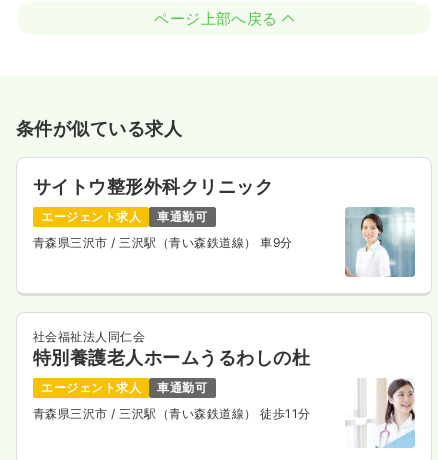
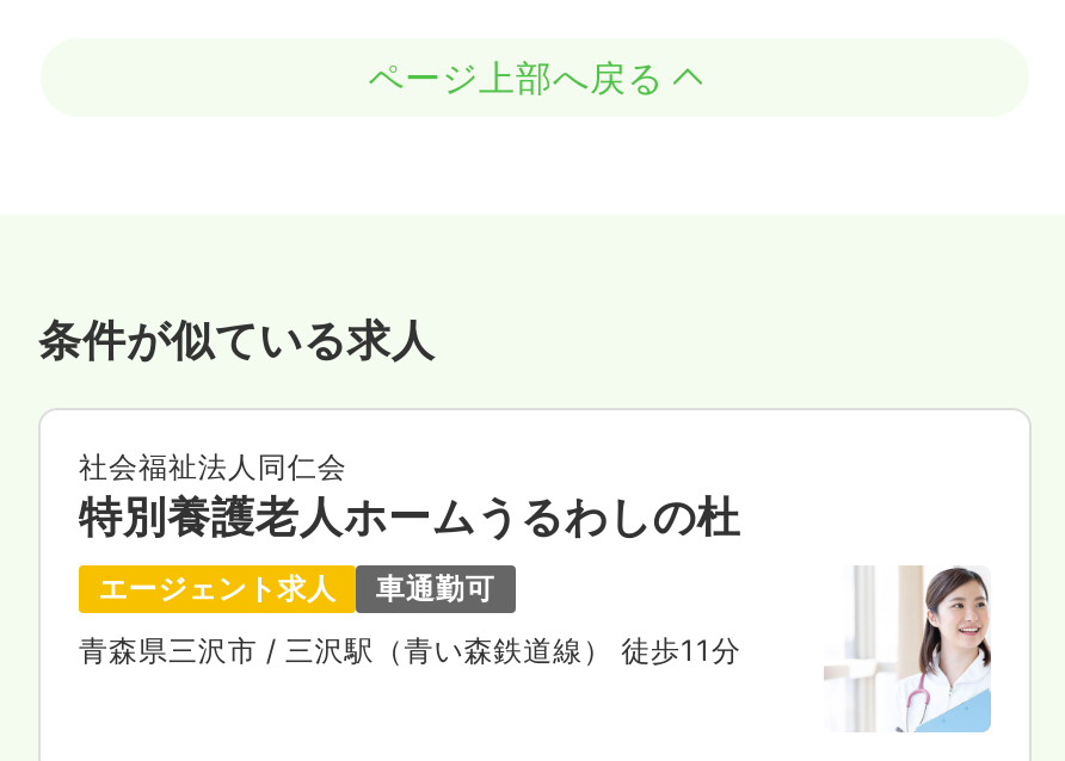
- サイトウ整形外科クリニック
- エージェント求人
- 車通勤可
- 青森県三沢市/ 三沢駅（青い森鉄道線） 車9分

- [image]
